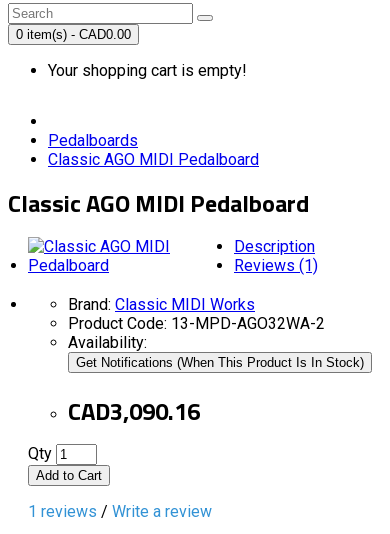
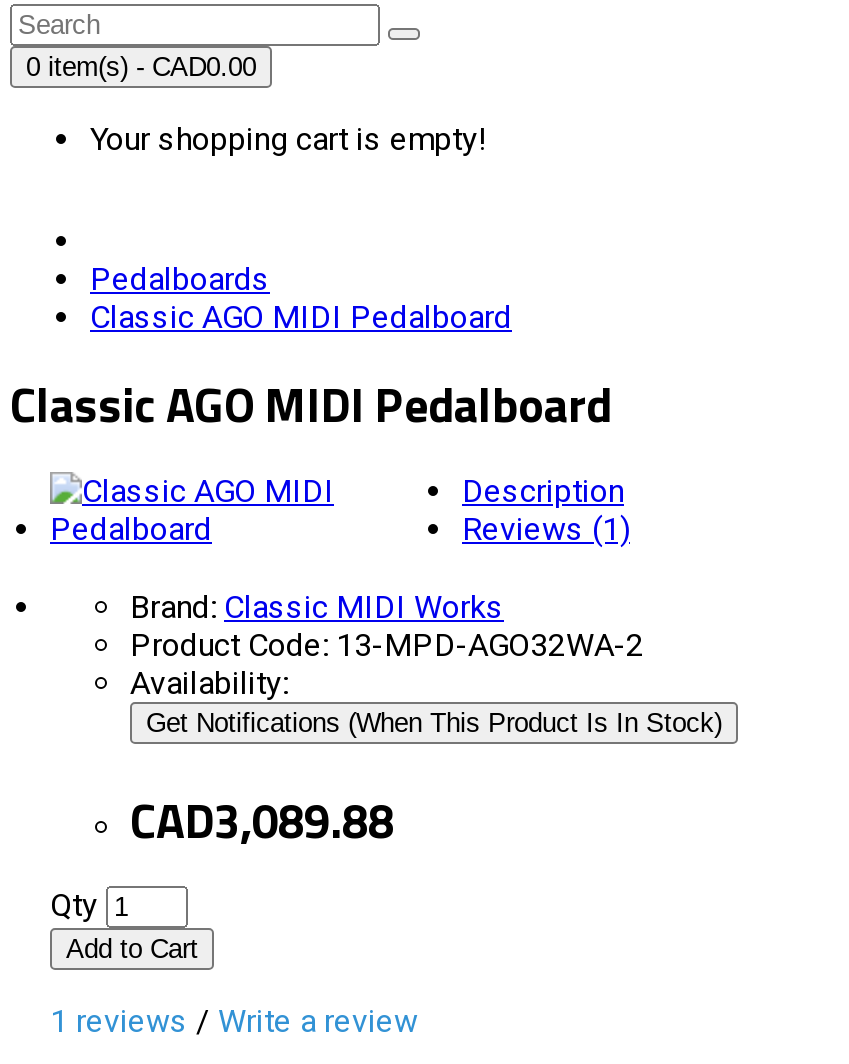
- CAD3,090.16
+ CAD3,089.88
